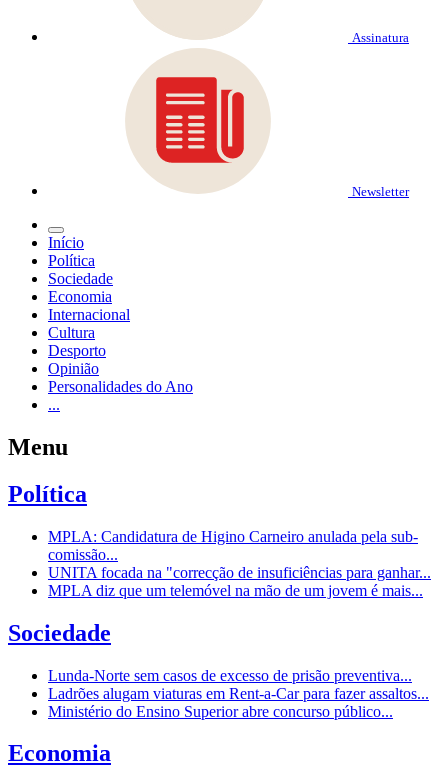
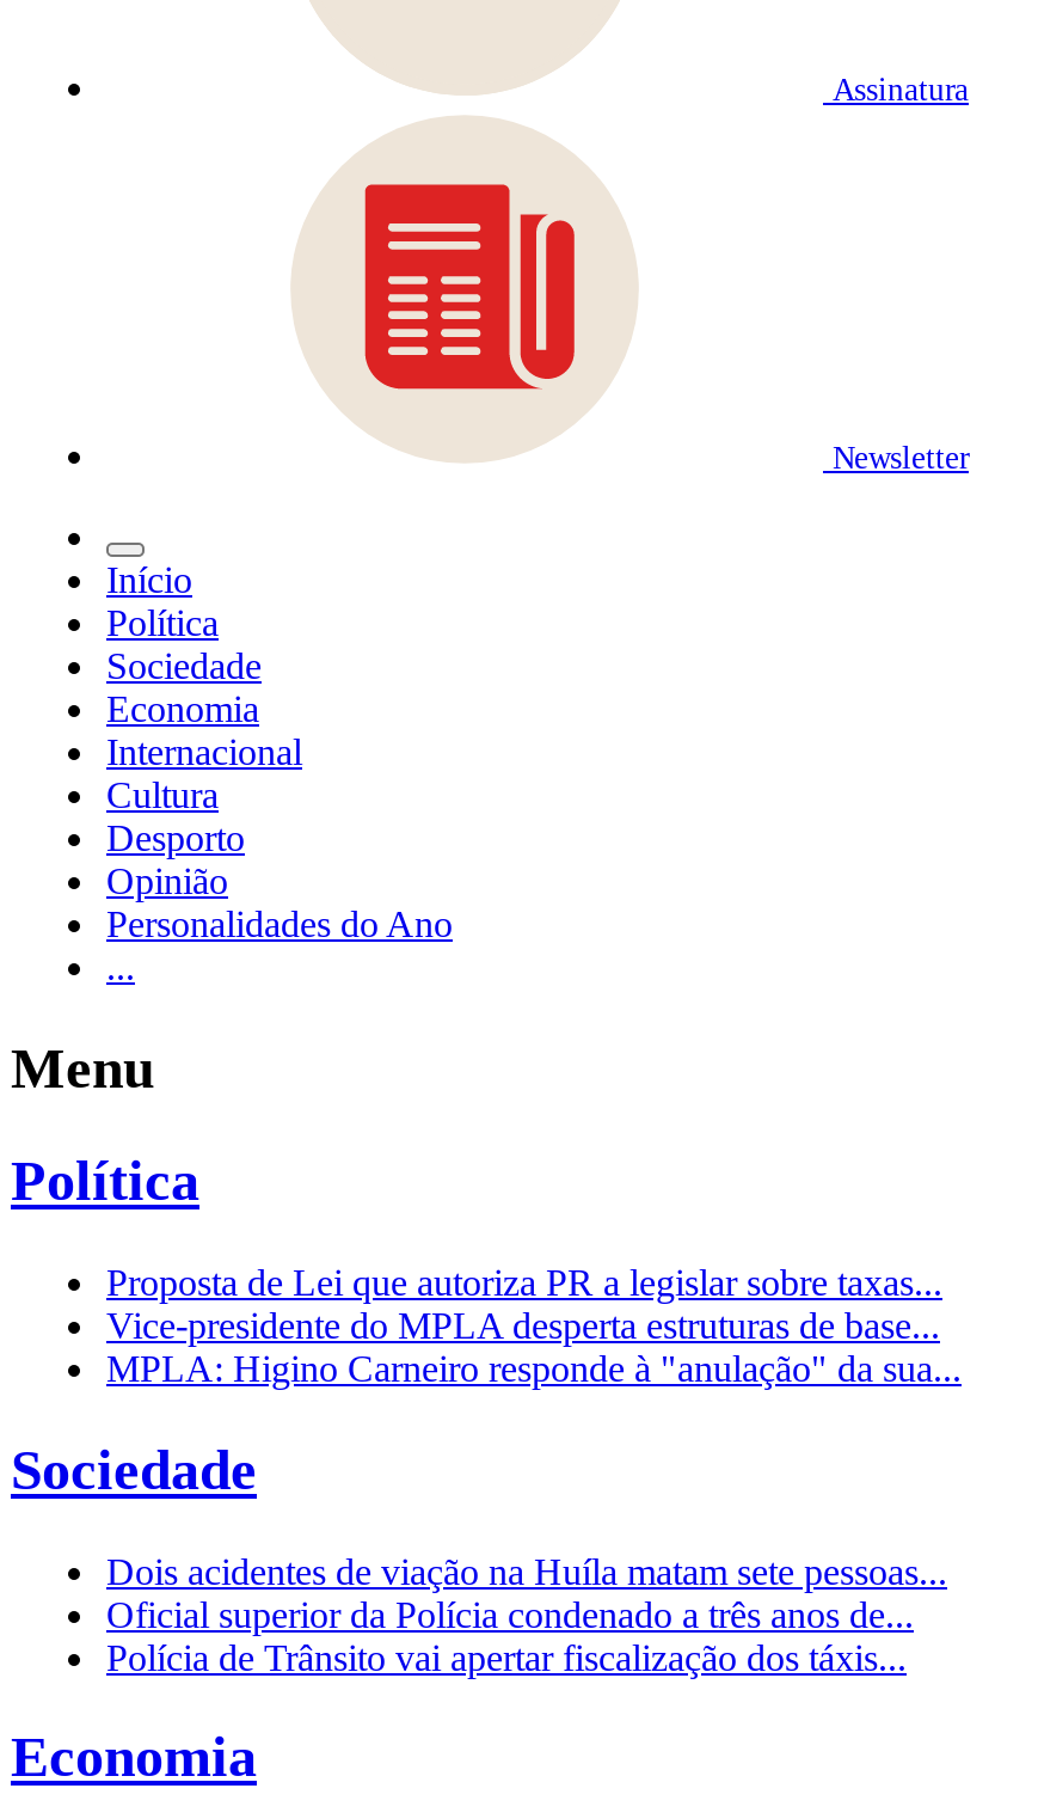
- MPLA: Candidatura de Higino Carneiro anulada pela sub-
- comissão...
- UNITA focada na "correcção de insuficiências para ganhar...
- MPLA diz que um telemóvel na mão de um jovem é mais...
+ Proposta de Lei que autoriza PR a legislar sobre taxas...
+ Vice-presidente do MPLA desperta estruturas de base...
+ MPLA: Higino Carneiro responde à "anulação" da sua...

- Lunda-Norte sem casos de excesso de prisão preventiva...
- Ladrões alugam viaturas em Rent-a-Car para fazer assaltos...
- Ministério do Ensino Superior abre concurso público...
+ Dois acidentes de viação na Huíla matam sete pessoas...
+ Oficial superior da Polícia condenado a três anos de...
+ Polícia de Trânsito vai apertar fiscalização dos táxis...
